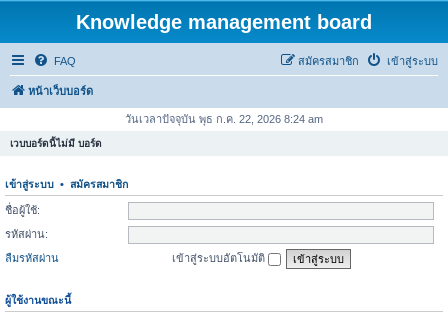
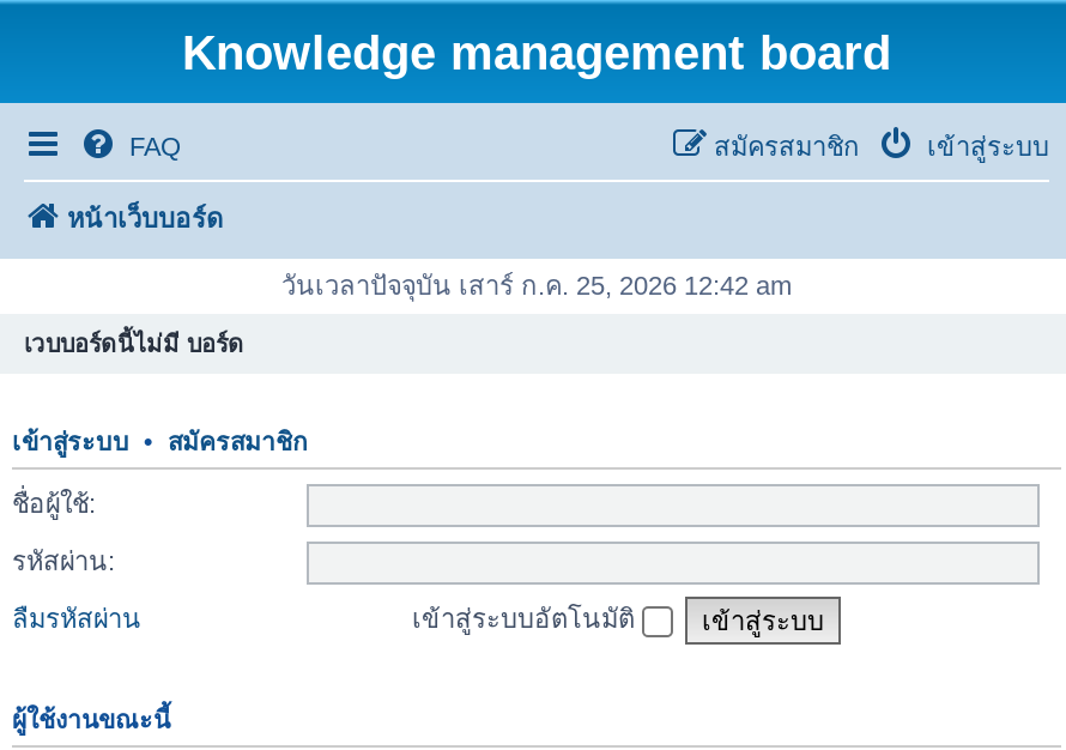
- วันเวลาปัจจุบัน พุธ ก.ค. 22, 2026 8:24 am
+ วันเวลาปัจจุบัน เสาร์ ก.ค. 25, 2026 12:42 am
